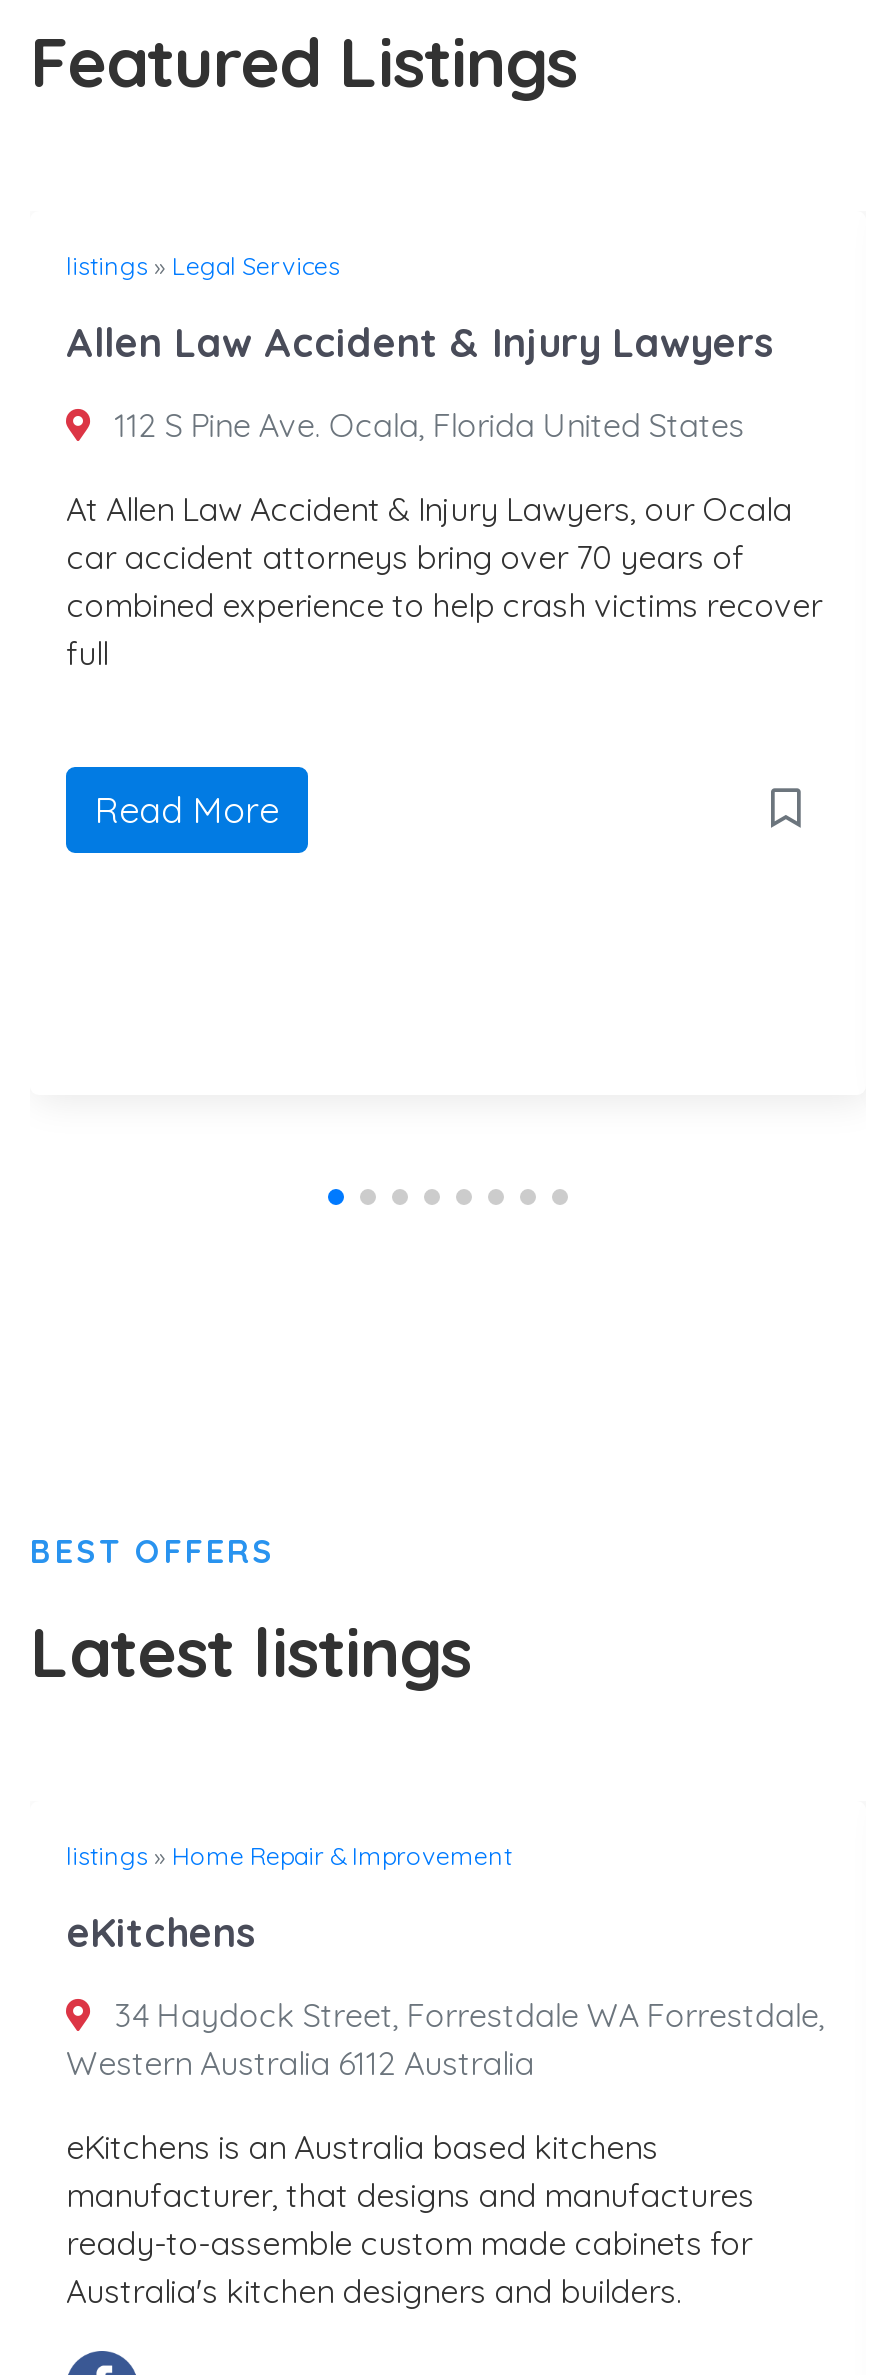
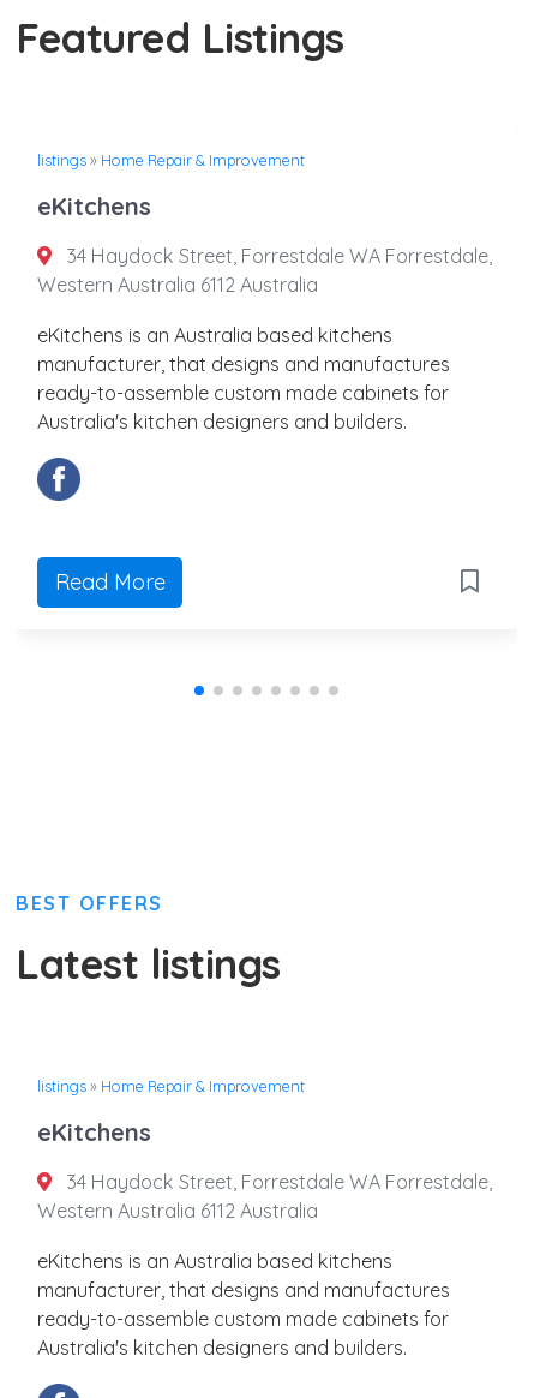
- listings» Legal Services
+ listings» Home Repair & Improvement

- Allen Law Accident & Injury Lawyers
+ eKitchens

- 112 S Pine Ave. Ocala, Florida United States
+ 34 Haydock Street, Forrestdale WA Forrestdale,
+ Western Australia 6112 Australia

- At Allen Law Accident & Injury Lawyers, our Ocala
- car accident attorneys bring over 70 years of
- combined experience to help crash victims recover
- full
+ eKitchens is an Australia based kitchens
+ manufacturer, that designs and manufactures
+ ready-to-assemble custom made cabinets for
+ Australia's kitchen designers and builders.

moved down: Read More
